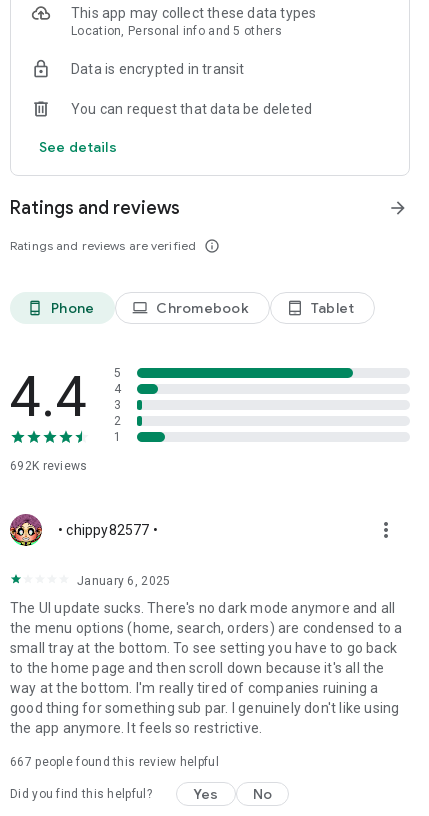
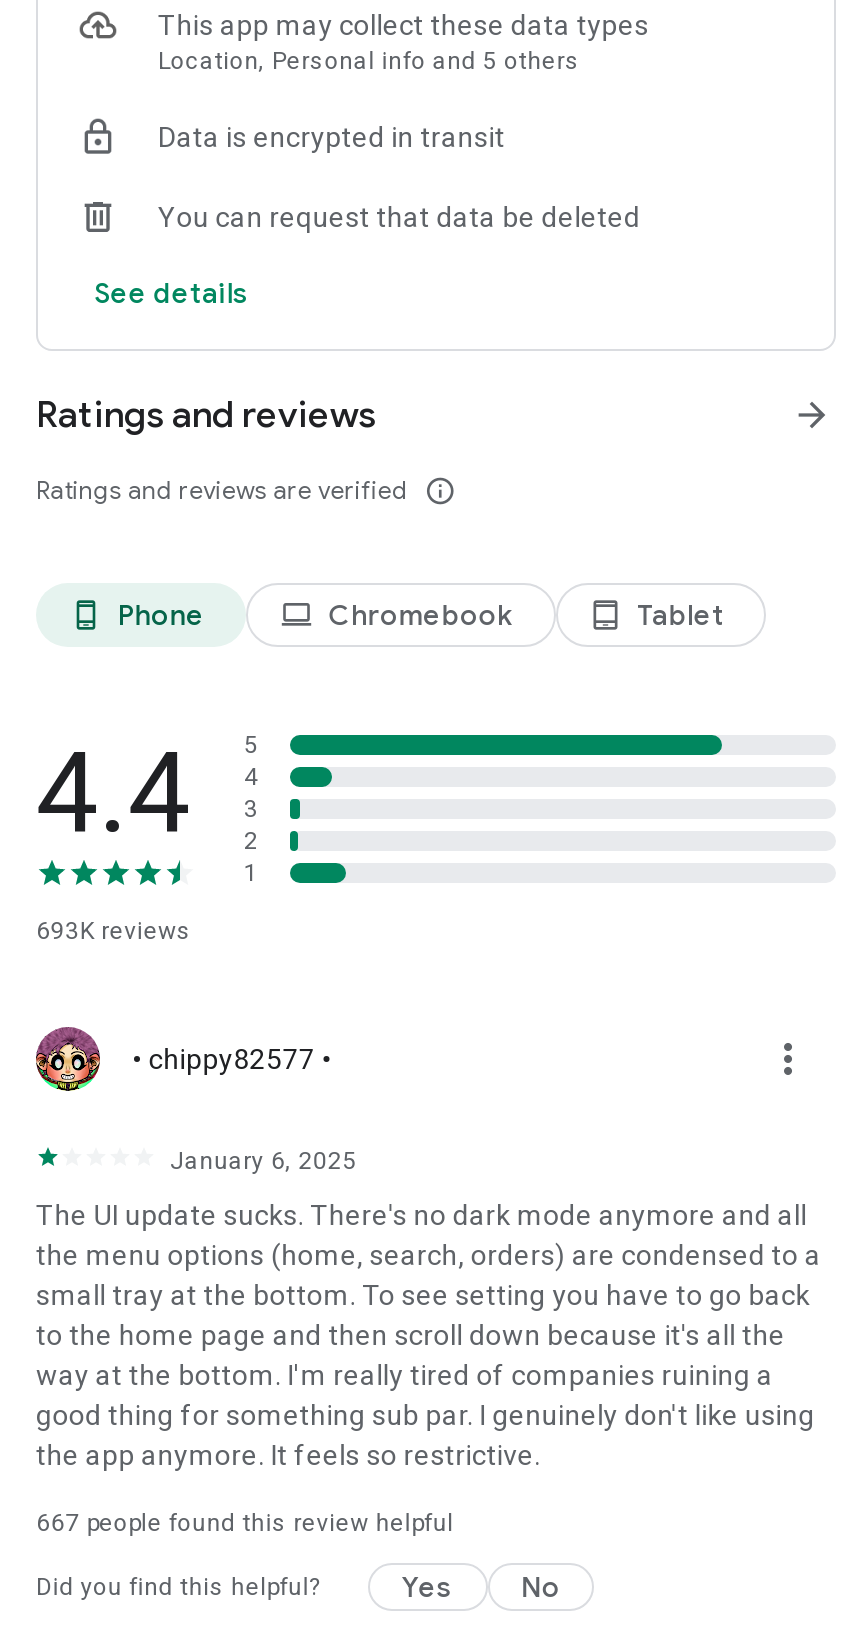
- 692K reviews
+ 693K reviews
